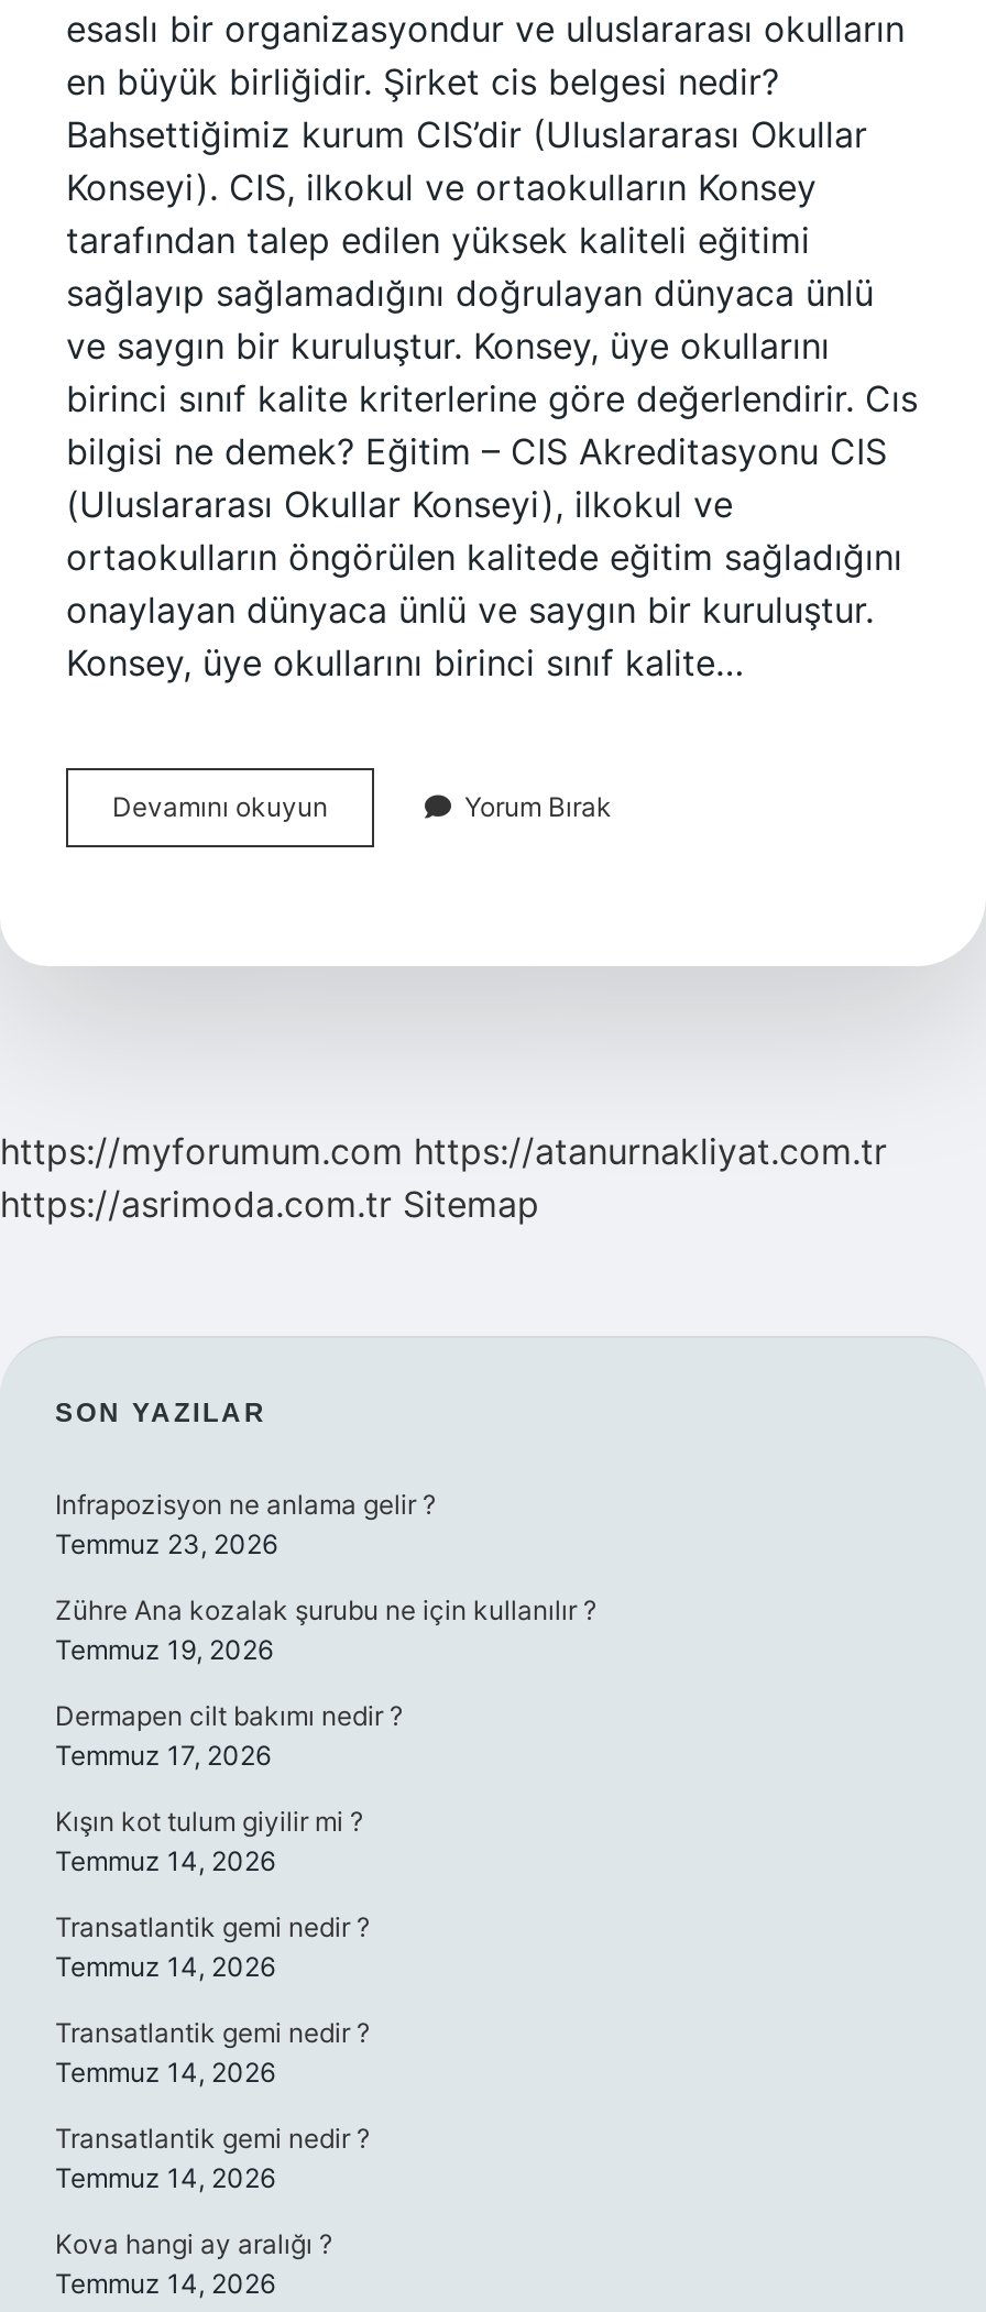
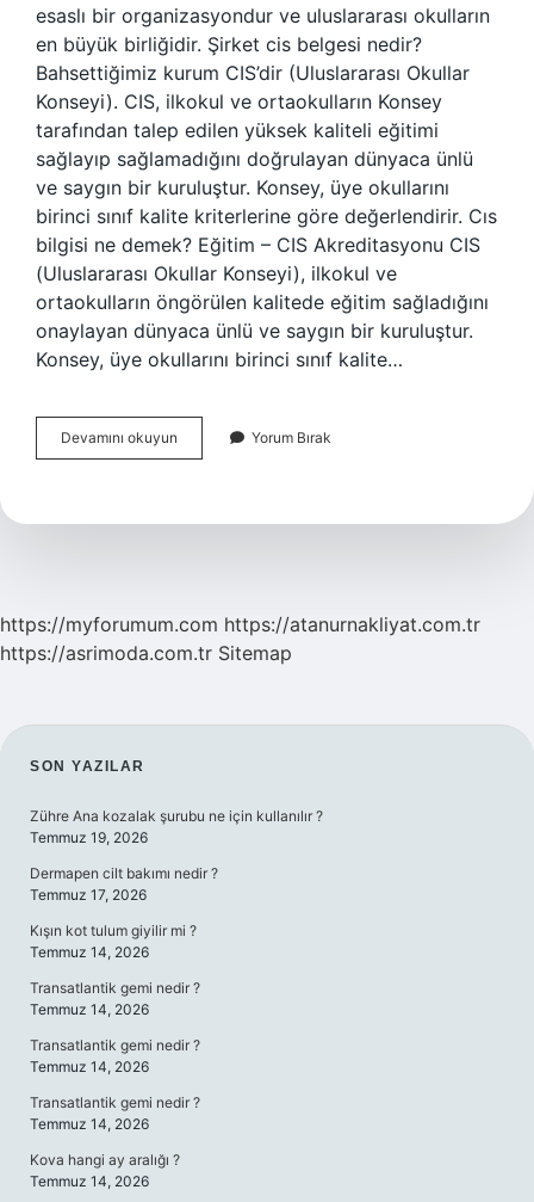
- Infrapozisyon ne anlama gelir ?
- Temmuz 23, 2026
